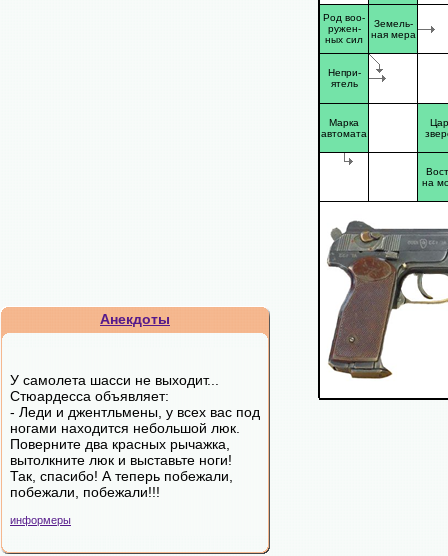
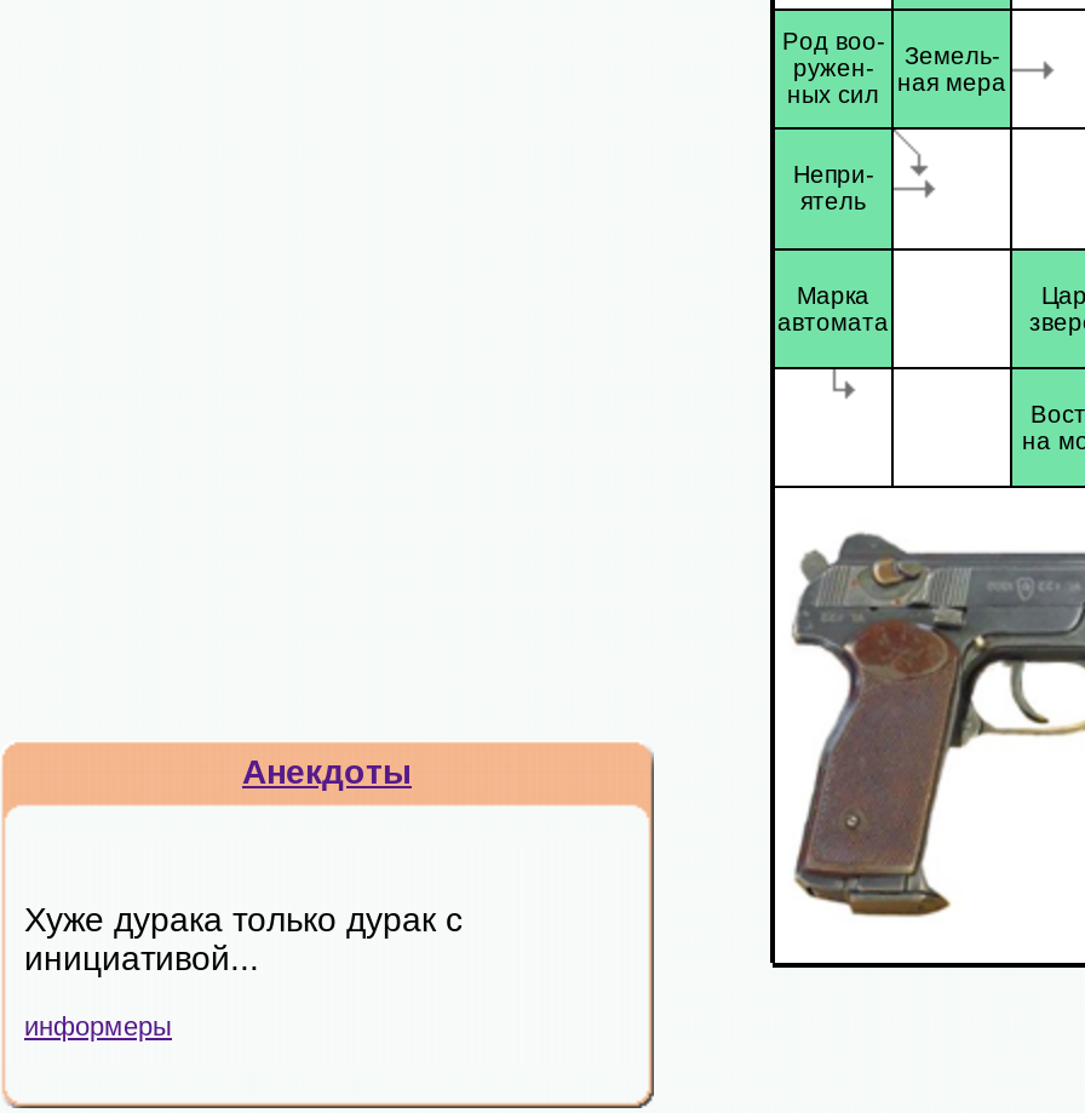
- У самолета шасси не выходит...
- Стюардесса объявляет:
- - Леди и джентльмены, у всех вас под
- ногами находится небольшой люк.
- Поверните два красных рычажка,
- вытолкните люк и выставьте ноги!
- Так, спасибо! А теперь побежали,
- побежали, побежали!!!
+ Хуже дурака только дурак с
+ инициативой...
